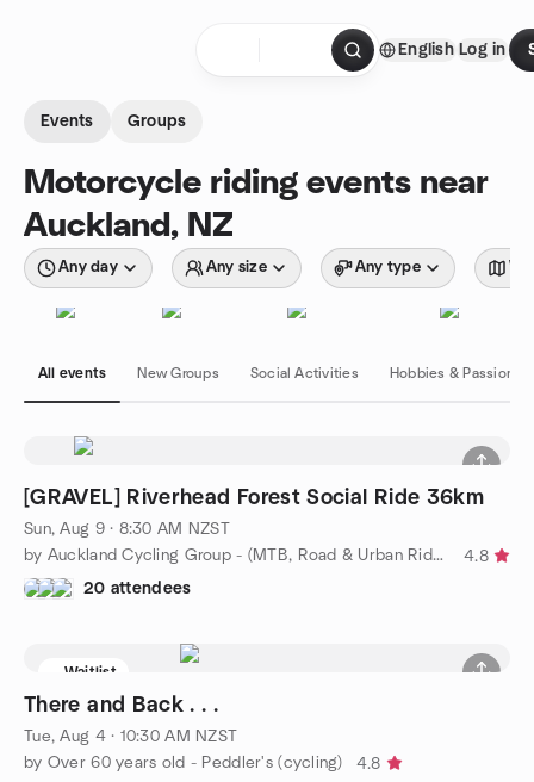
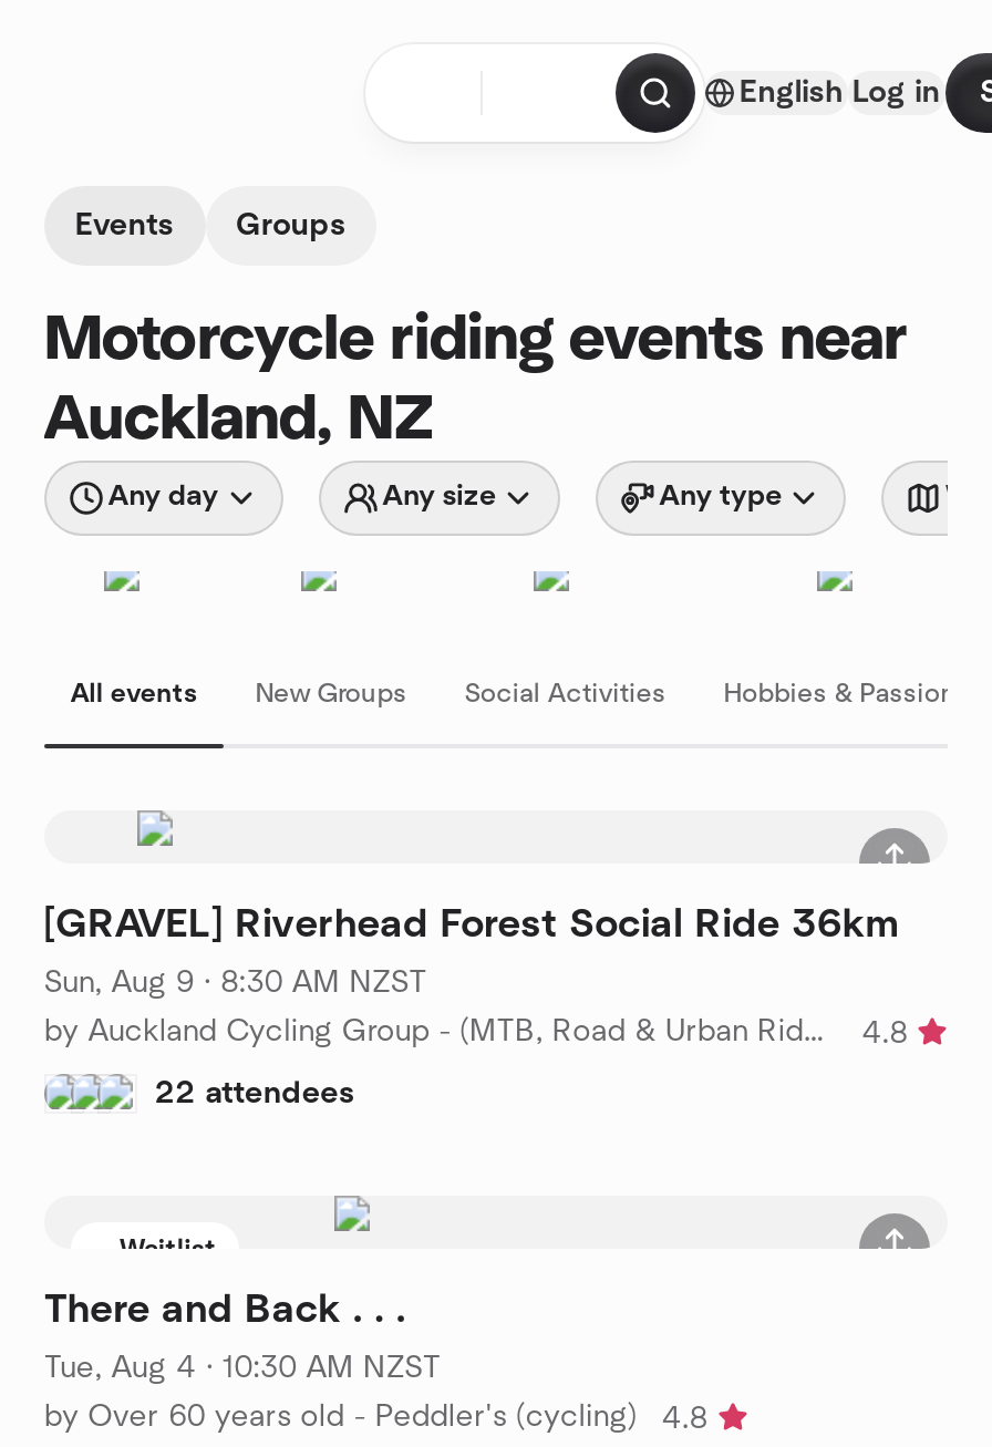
- 20 attendees
+ 22 attendees
